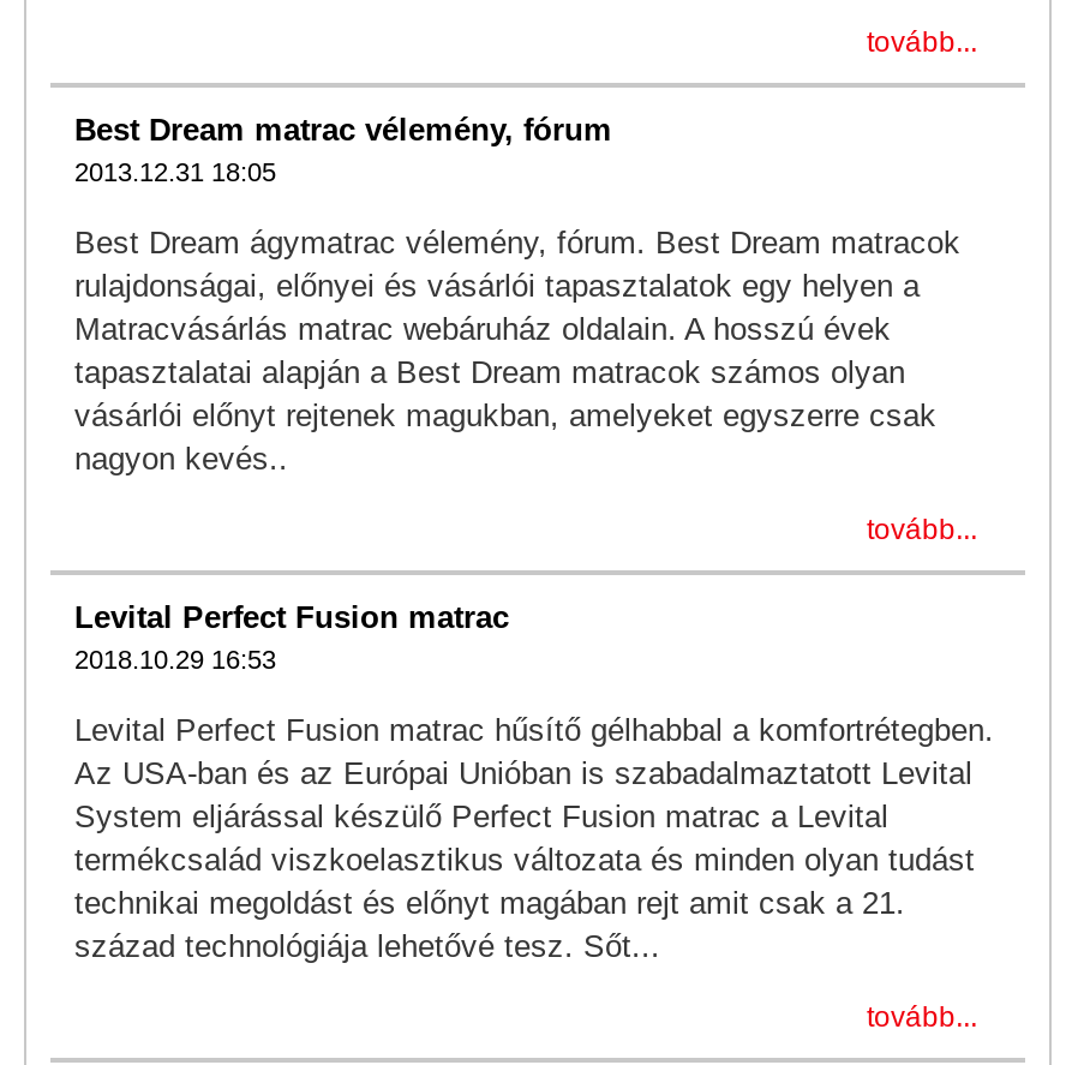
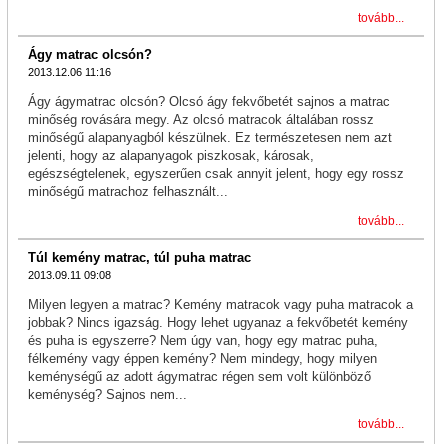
- Best Dream matrac vélemény, fórum
- 2013.12.31 18:05
+ Ágy matrac olcsón?
+ 2013.12.06 11:16

- Best Dream ágymatrac vélemény, fórum. Best Dream matracok
- rulajdonságai, előnyei és vásárlói tapasztalatok egy helyen a
- Matracvásárlás matrac webáruház oldalain. A hosszú évek
- tapasztalatai alapján a Best Dream matracok számos olyan
- vásárlói előnyt rejtenek magukban, amelyeket egyszerre csak
- nagyon kevés..
+ Ágy ágymatrac olcsón? Olcsó ágy fekvőbetét sajnos a matrac
+ minőség rovására megy. Az olcsó matracok általában rossz
+ minőségű alapanyagból készülnek. Ez természetesen nem azt
+ jelenti, hogy az alapanyagok piszkosak, károsak,
+ egészségtelenek, egyszerűen csak annyit jelent, hogy egy rossz
+ minőségű matrachoz felhasznált...

- Levital Perfect Fusion matrac
- 2018.10.29 16:53
+ Túl kemény matrac, túl puha matrac
+ 2013.09.11 09:08

- Levital Perfect Fusion matrac hűsítő gélhabbal a komfortrétegben.
- Az USA-ban és az Európai Unióban is szabadalmaztatott Levital
- System eljárással készülő Perfect Fusion matrac a Levital
- termékcsalád viszkoelasztikus változata és minden olyan tudást
- technikai megoldást és előnyt magában rejt amit csak a 21.
- század technológiája lehetővé tesz. Sőt...
+ Milyen legyen a matrac? Kemény matracok vagy puha matracok a
+ jobbak? Nincs igazság. Hogy lehet ugyanaz a fekvőbetét kemény
+ és puha is egyszerre? Nem úgy van, hogy egy matrac puha,
+ félkemény vagy éppen kemény? Nem mindegy, hogy milyen
+ keménységű az adott ágymatrac régen sem volt különböző
+ keménység? Sajnos nem...
